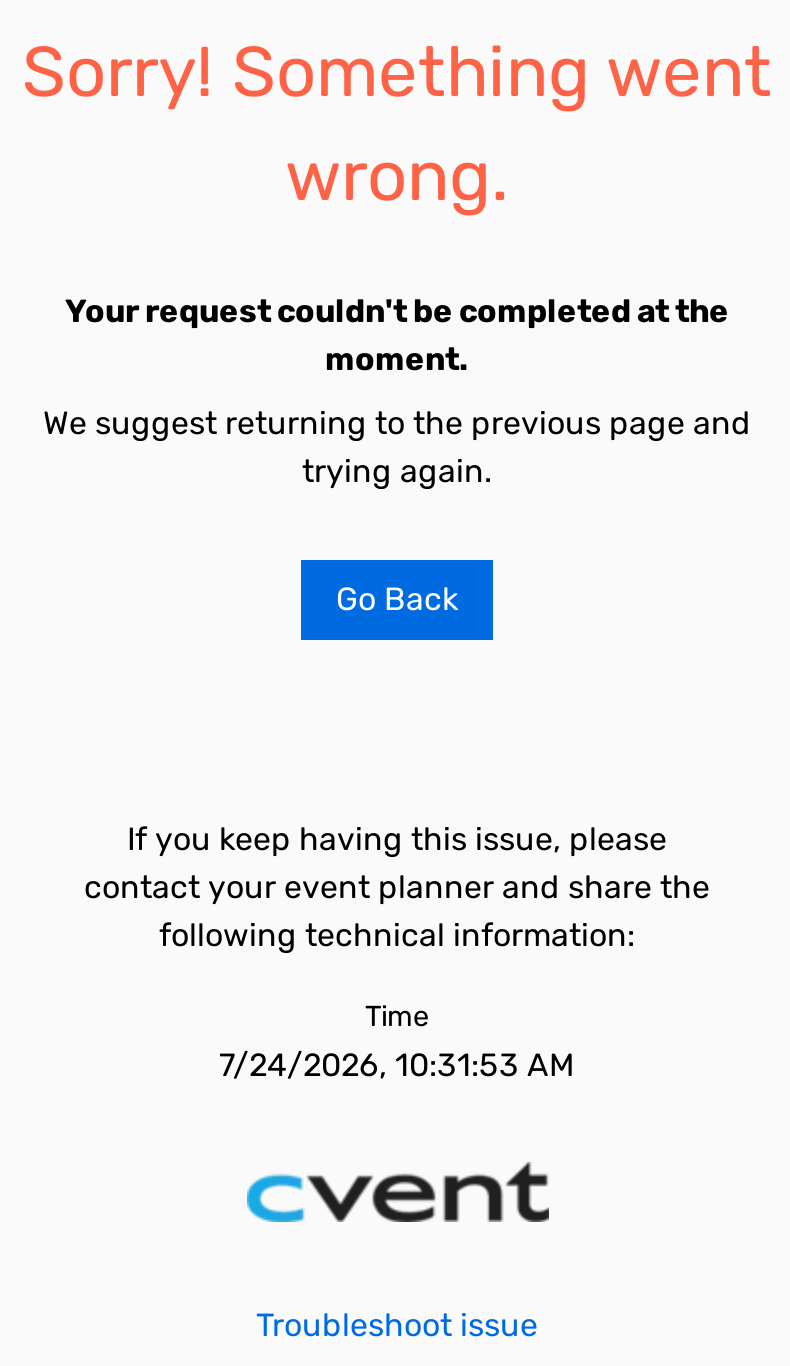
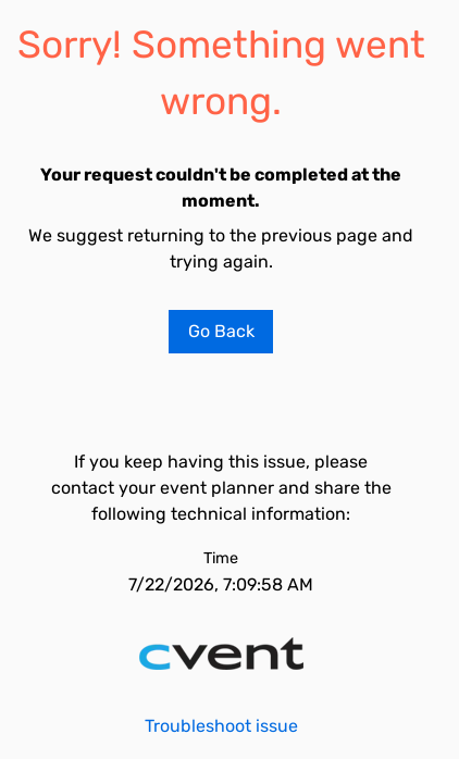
- 7/24/2026, 10:31:53 AM
+ 7/22/2026, 7:09:58 AM
